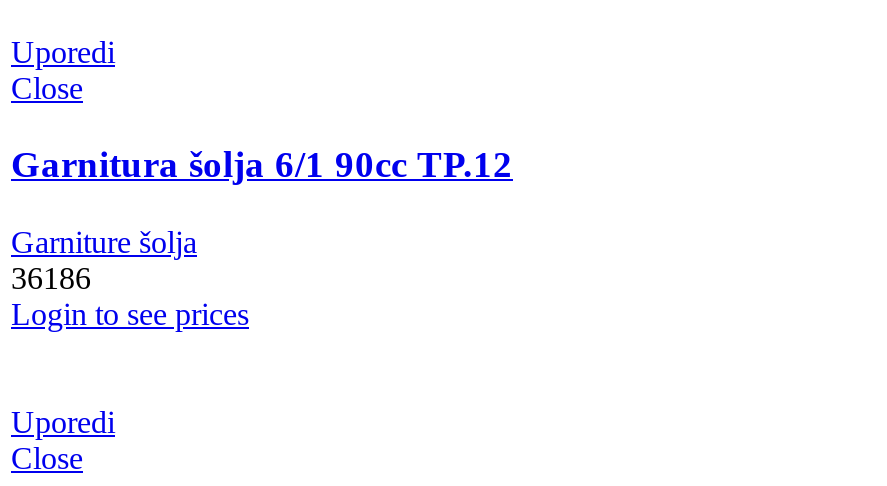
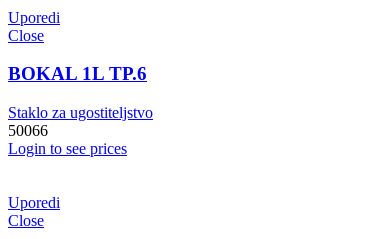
- Garnitura šolja 6/1 90cc TP.12
+ BOKAL 1L TP.6

- Garniture šolja
- 36186
+ Staklo za ugostiteljstvo
+ 50066
